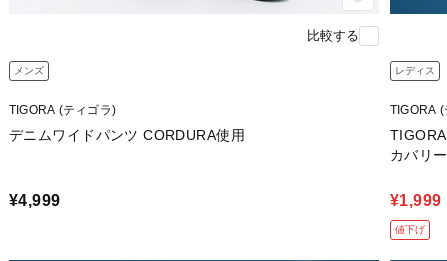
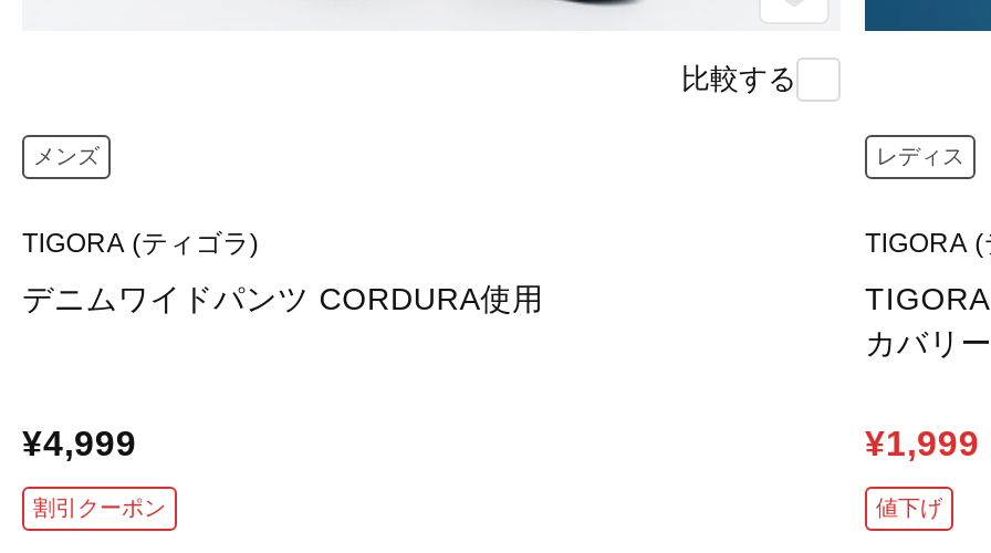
+ 割引クーポン
